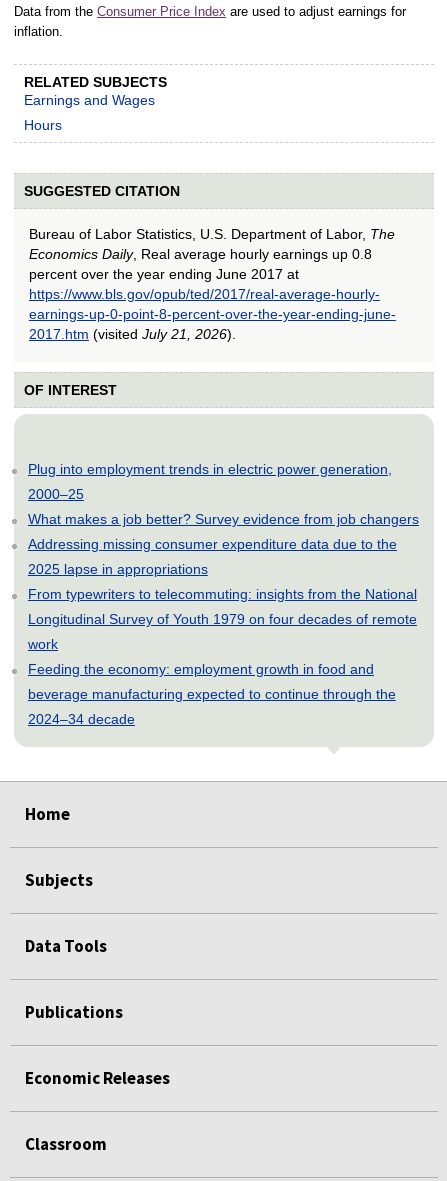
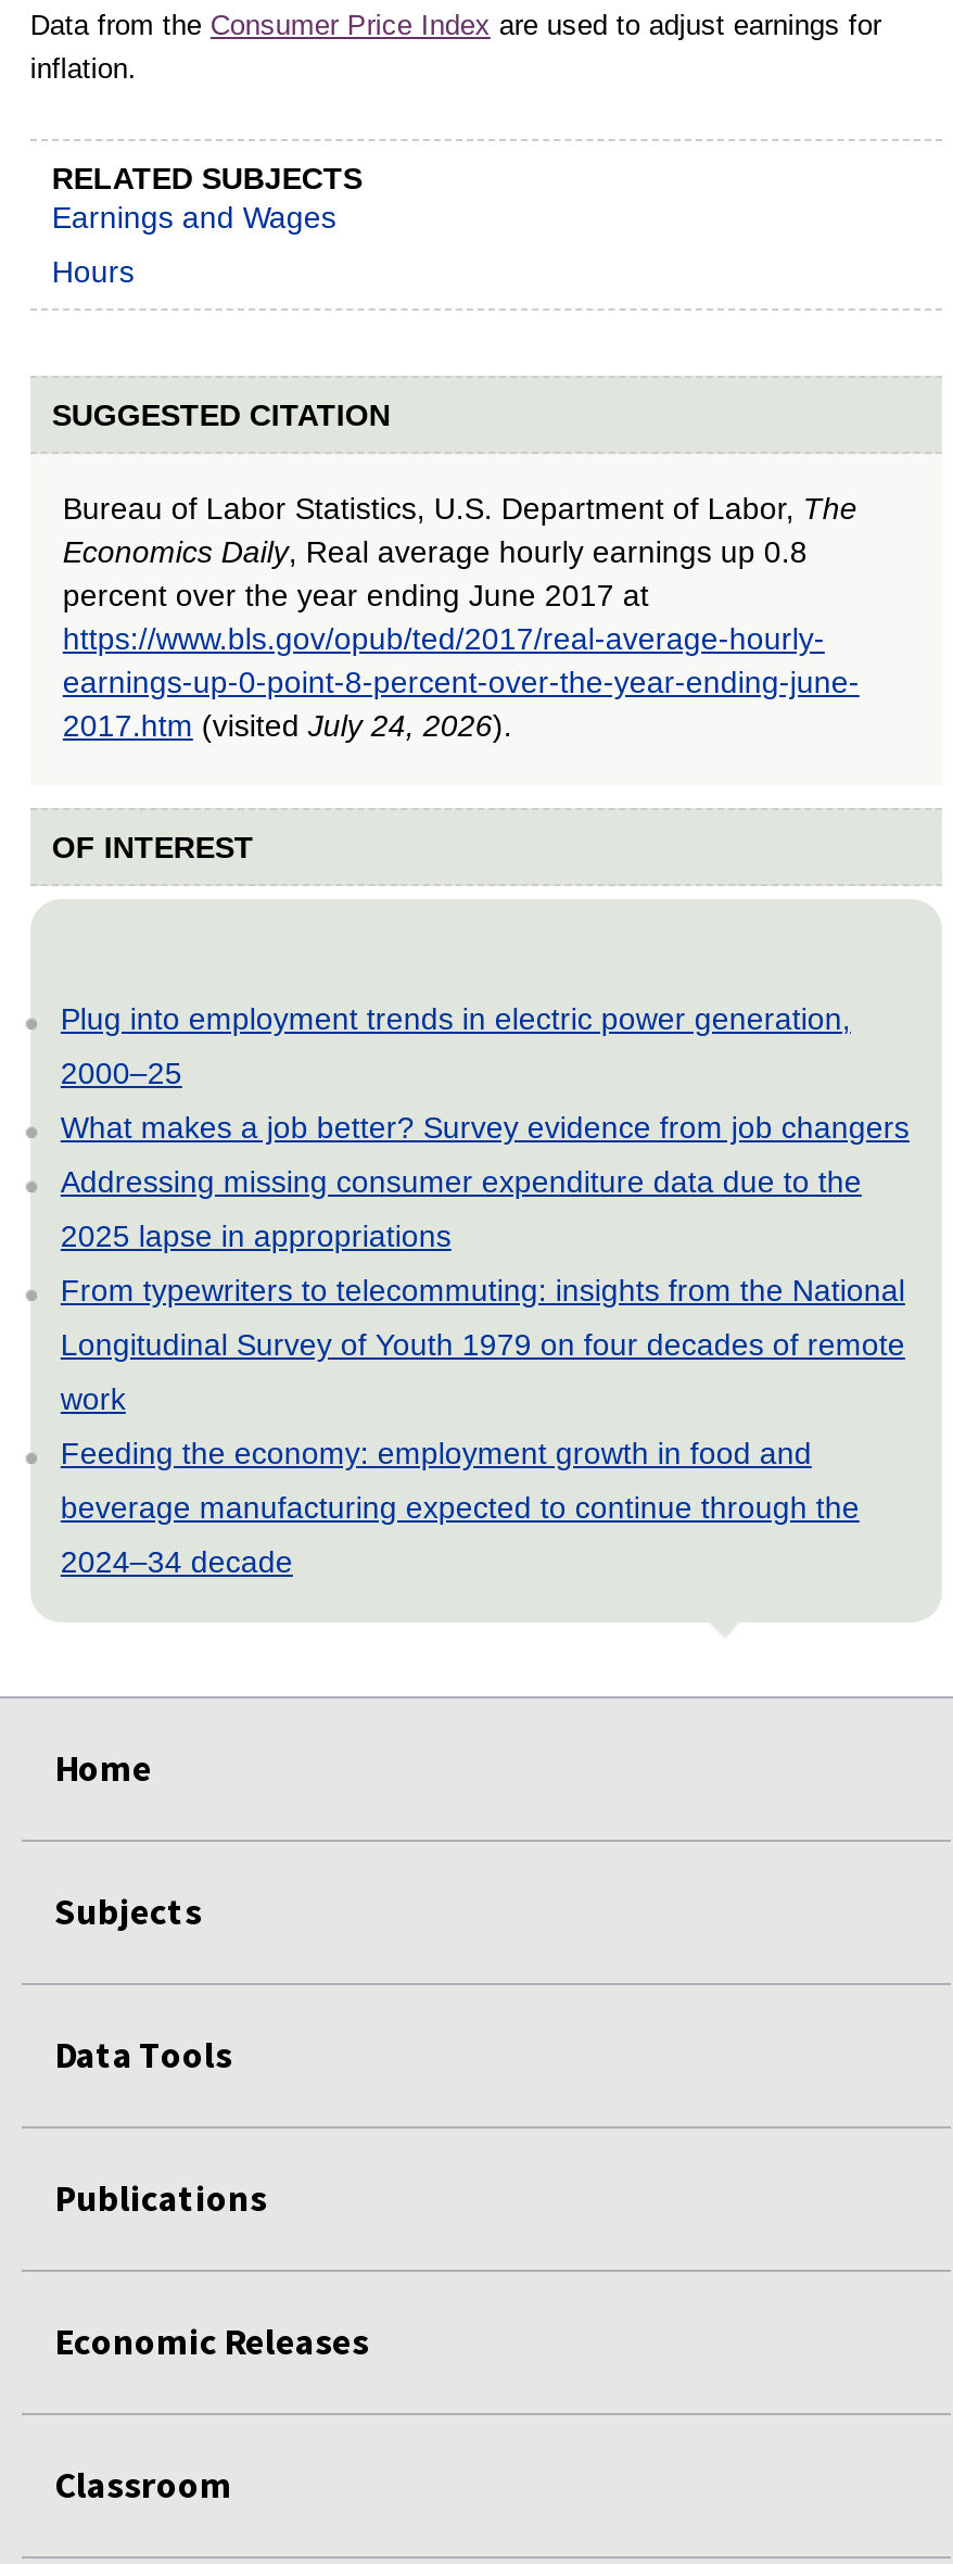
- 2017.htm (visited July 21, 2026).
+ 2017.htm (visited July 24, 2026).
